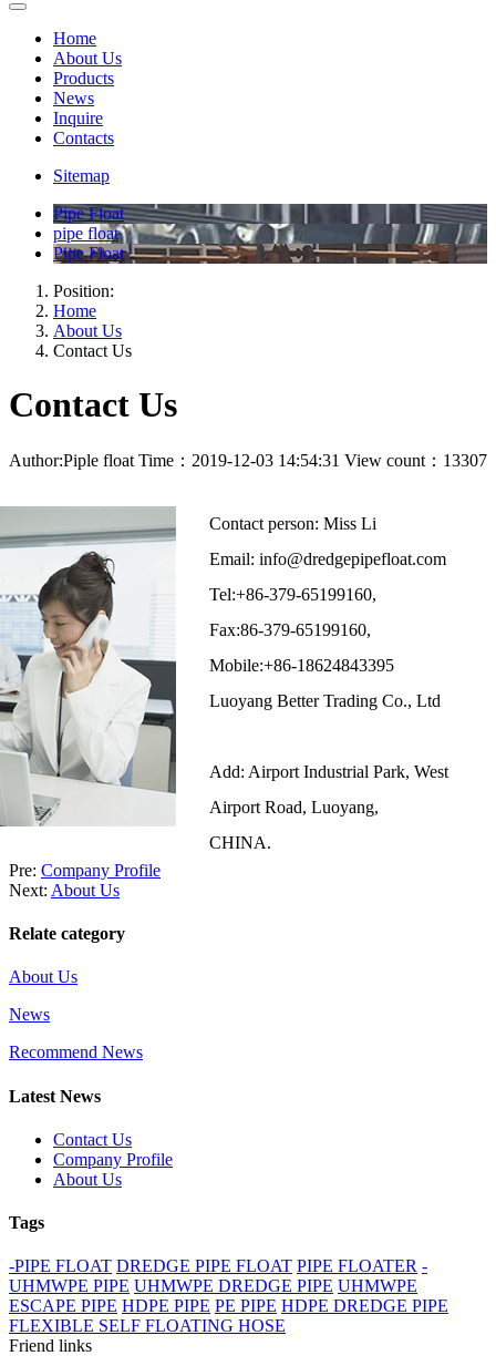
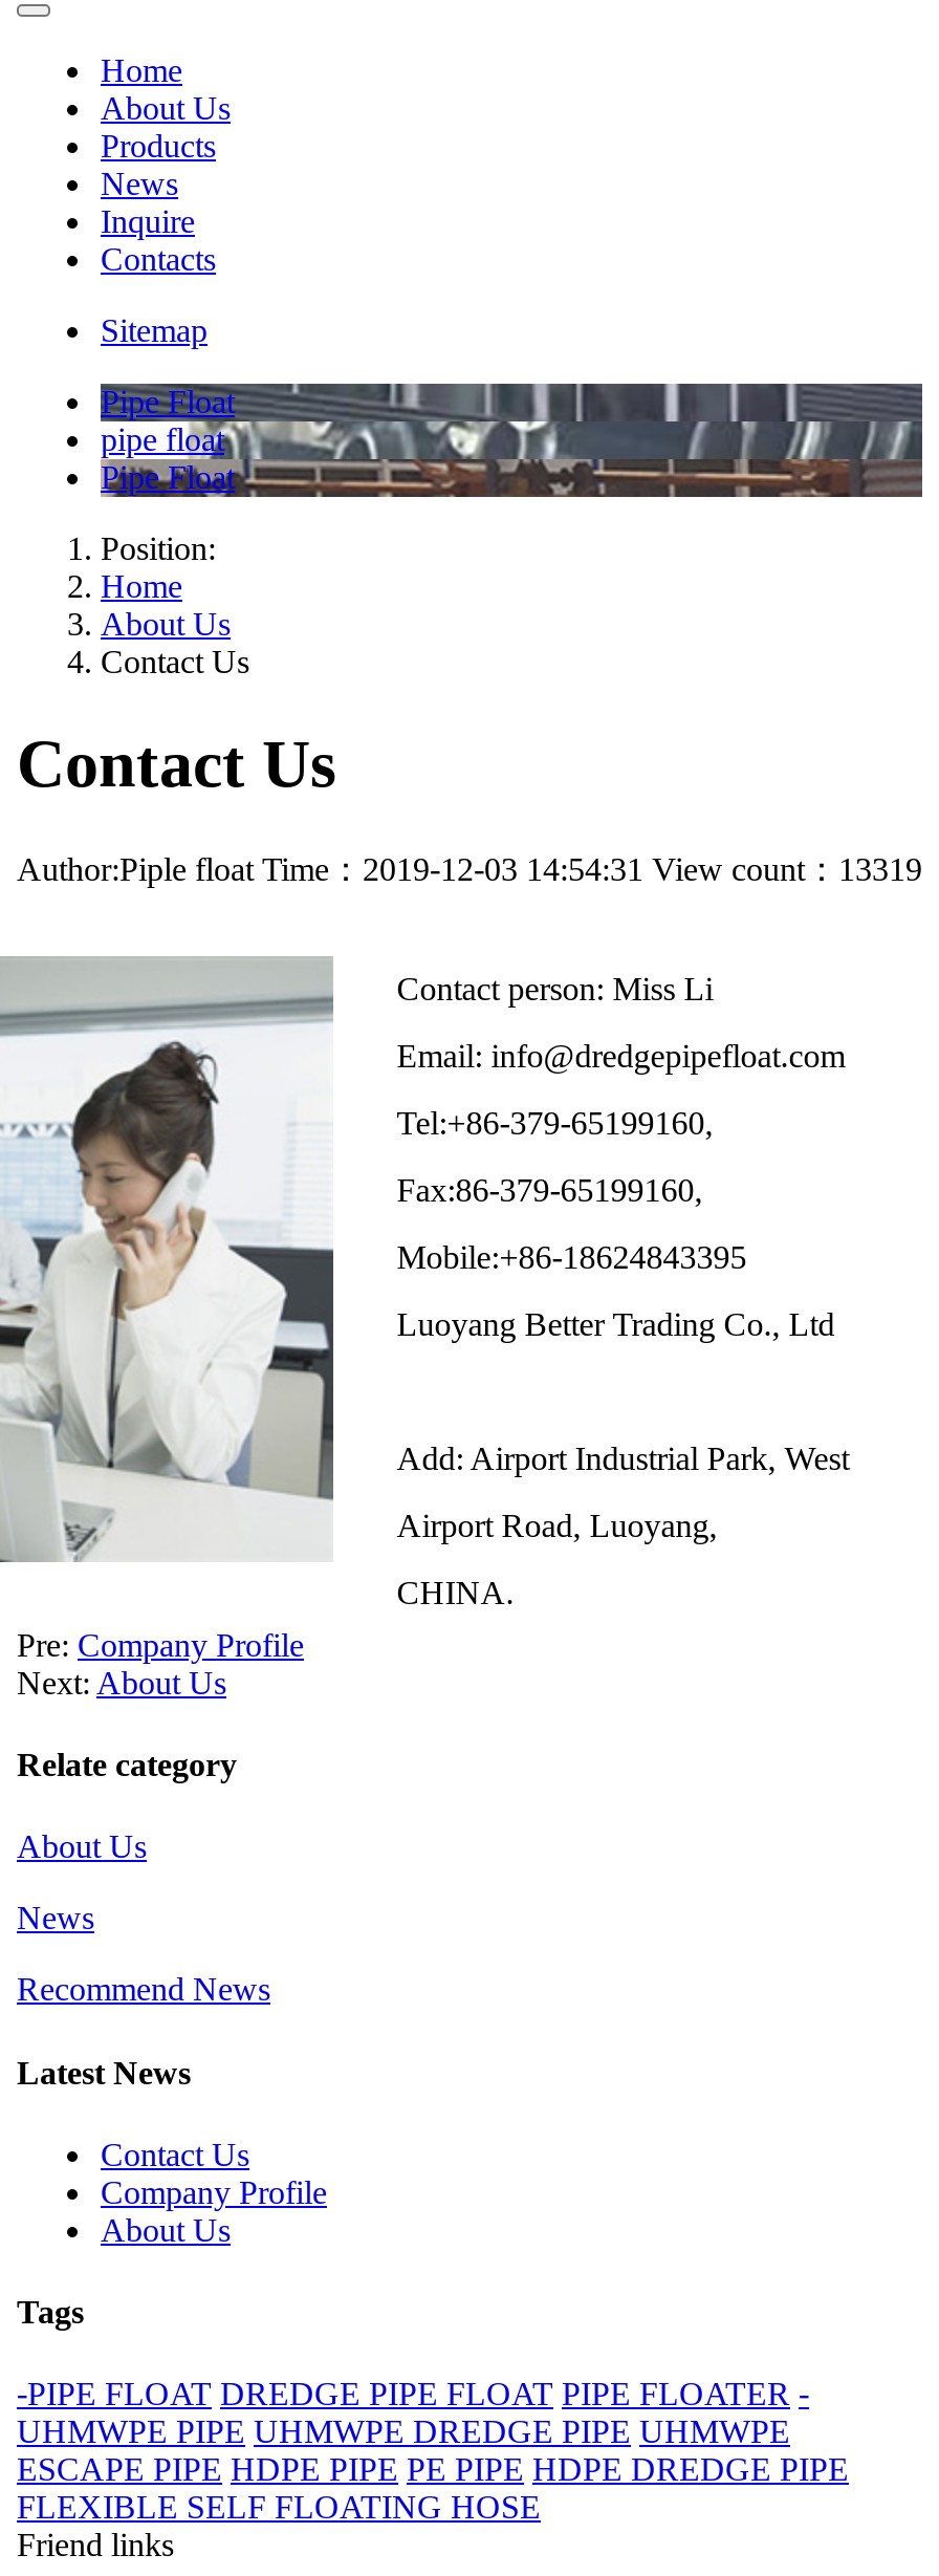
- Author:Piple float Time：2019-12-03 14:54:31 View count：13307
+ Author:Piple float Time：2019-12-03 14:54:31 View count：13319
